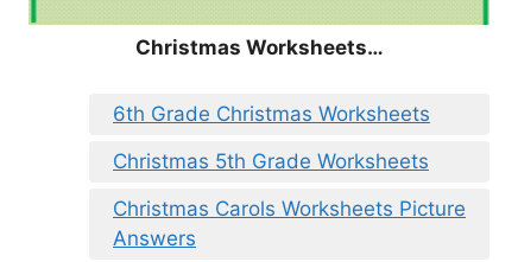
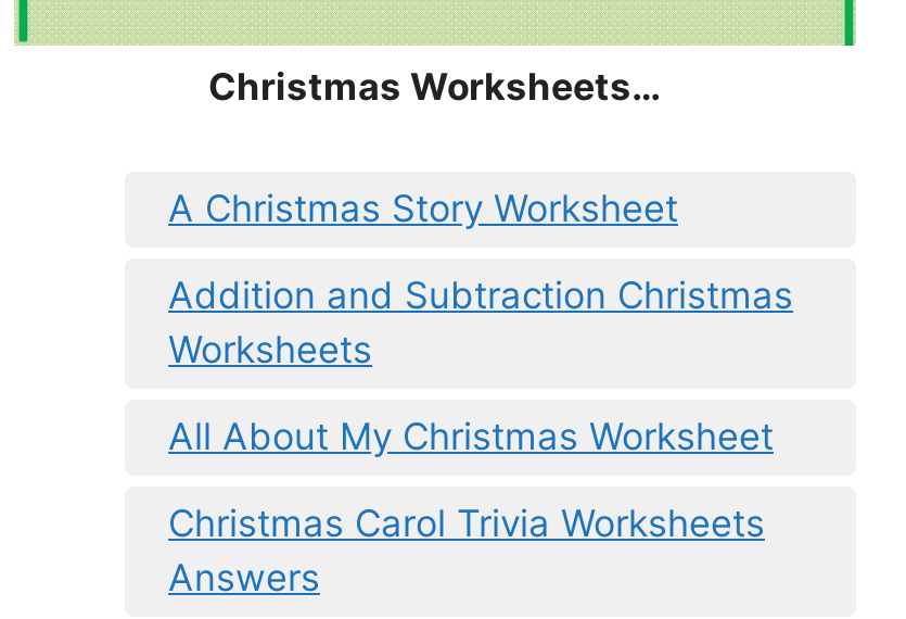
- 6th Grade Christmas Worksheets
- Christmas 5th Grade Worksheets
- Christmas Carols Worksheets Picture
+ A Christmas Story Worksheet
+ Addition and Subtraction Christmas
+ Worksheets
+ All About My Christmas Worksheet
+ Christmas Carol Trivia Worksheets
